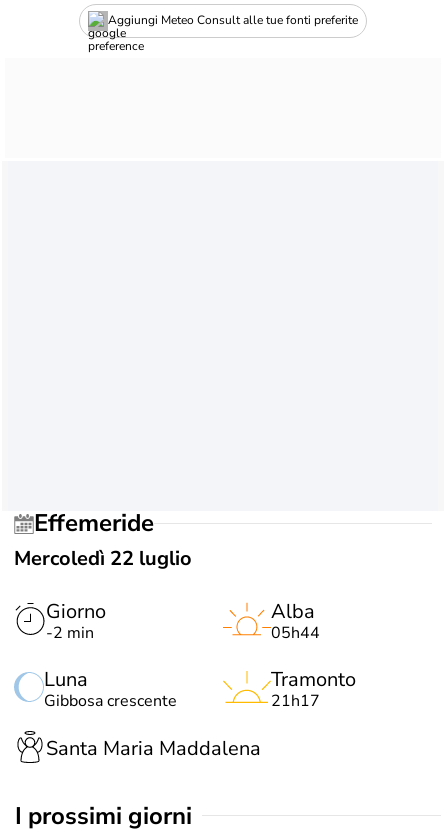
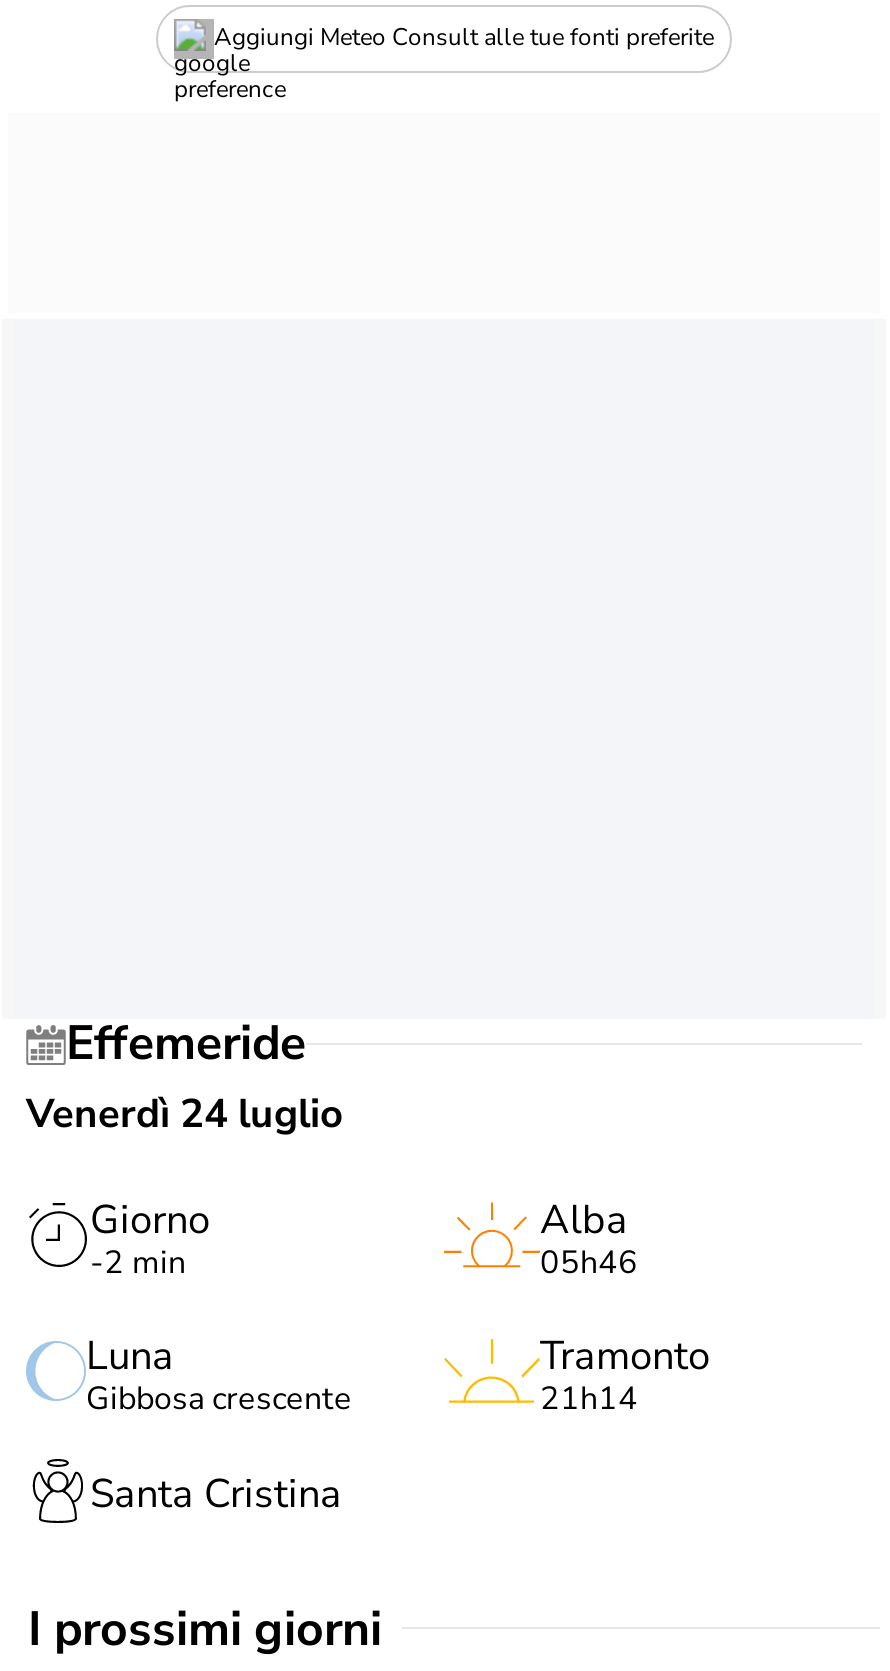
- Mercoledì 22 luglio
+ Venerdì 24 luglio

- 05h44
+ 05h46

- 21h17
+ 21h14

- Santa Maria Maddalena
+ Santa Cristina
